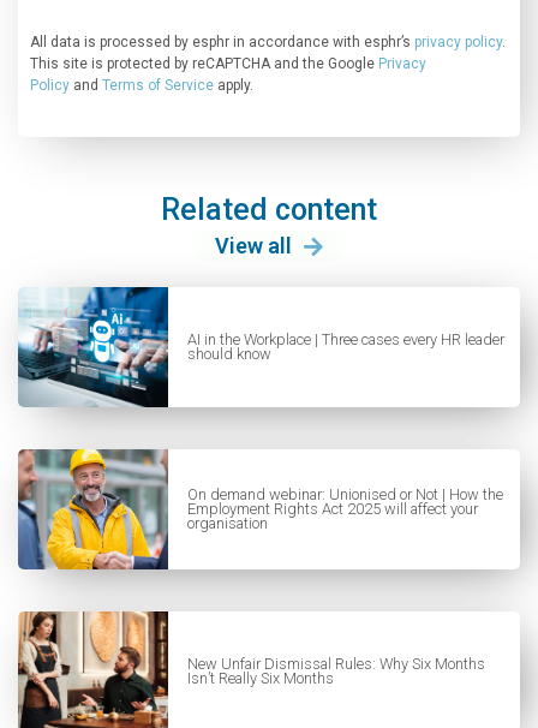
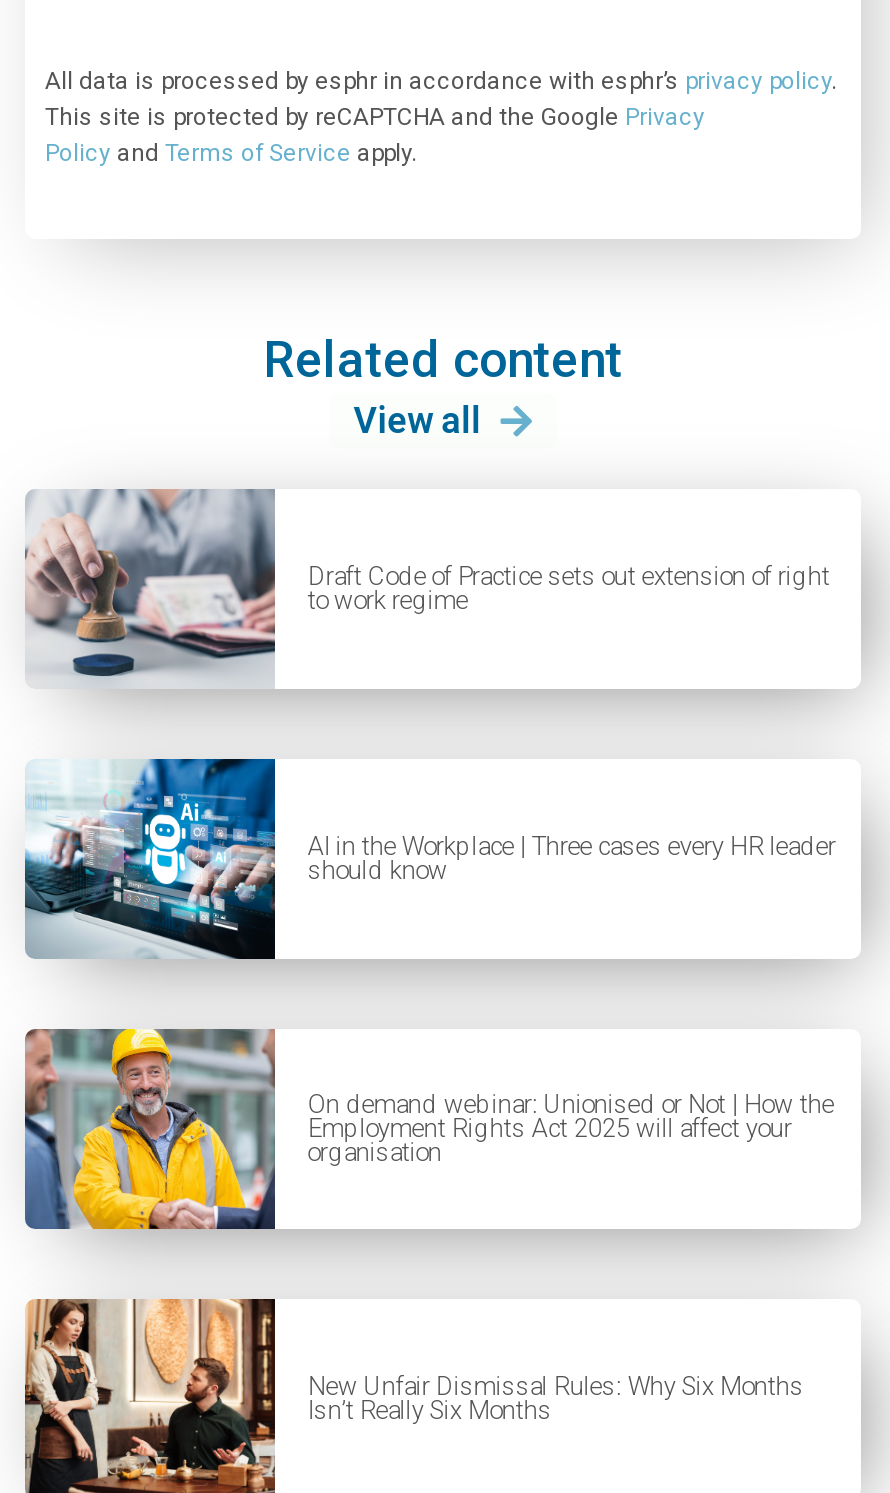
+ [image]
+ Draft Code of Practice sets out extension of right
+ to work regime
